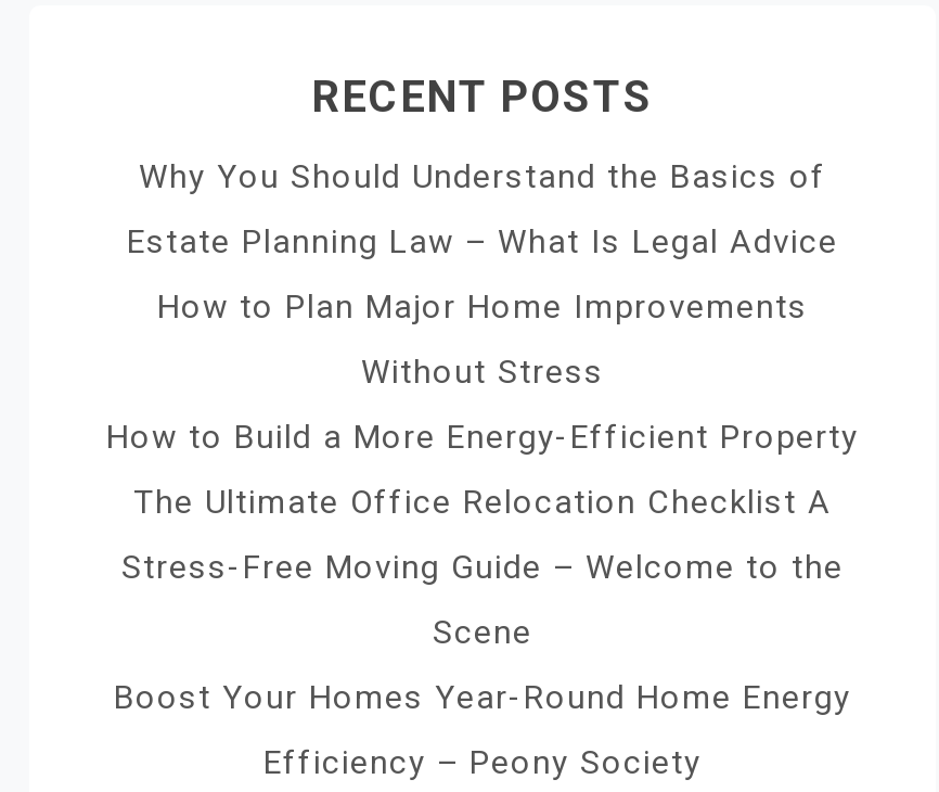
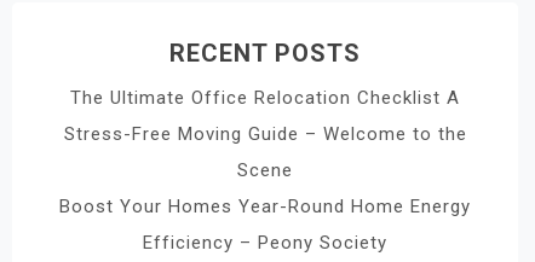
- Why You Should Understand the Basics of
- Estate Planning Law – What Is Legal Advice
- How to Plan Major Home Improvements
- Without Stress
- How to Build a More Energy-Efficient Property
